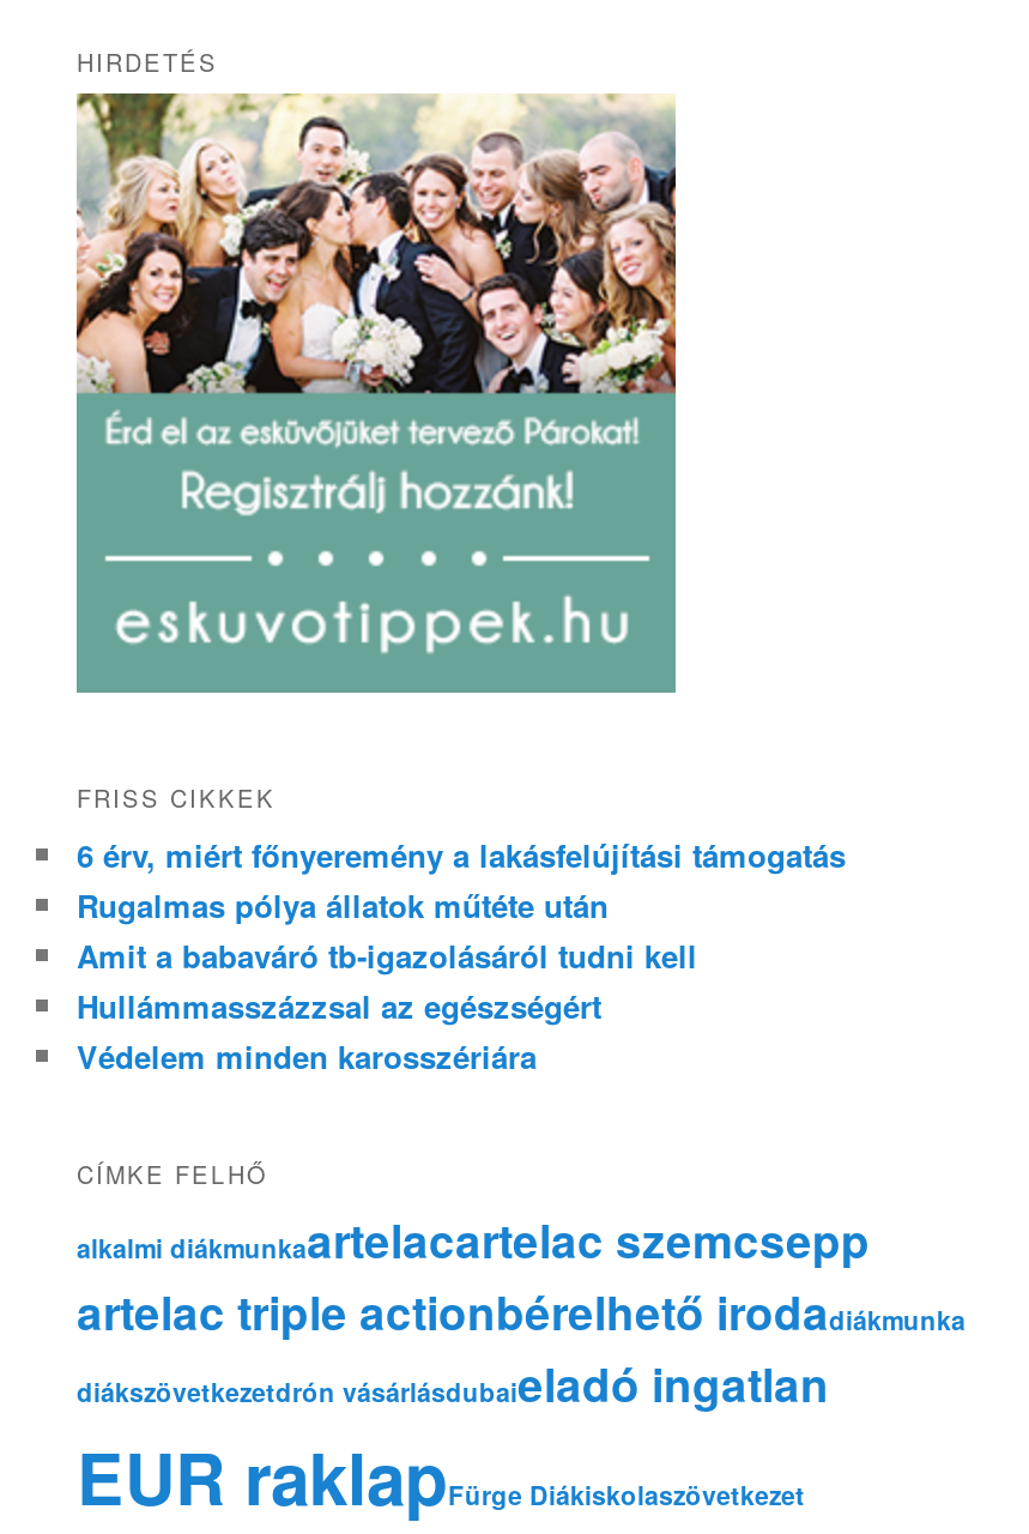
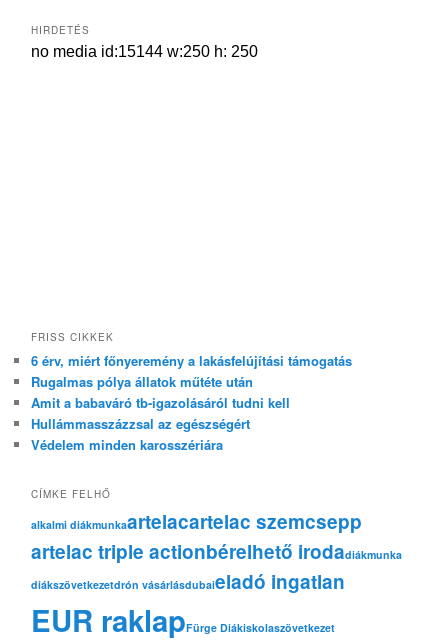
- [image]
